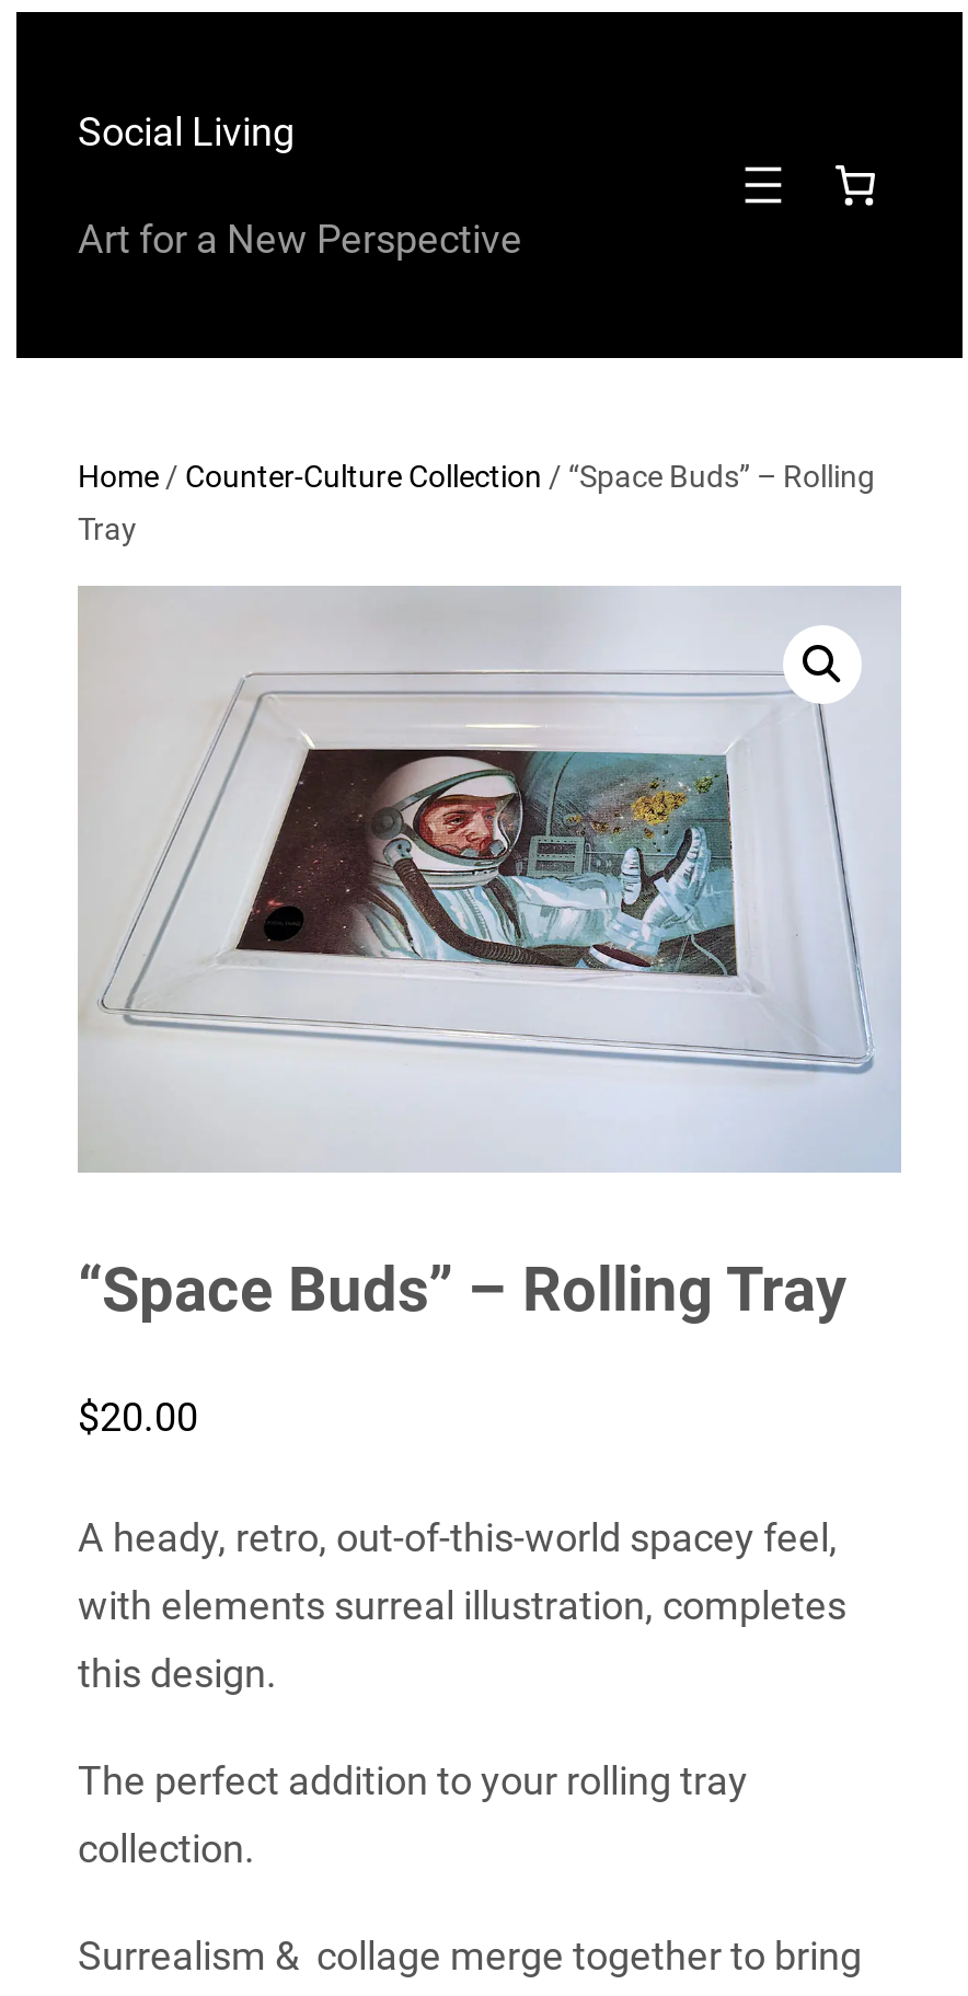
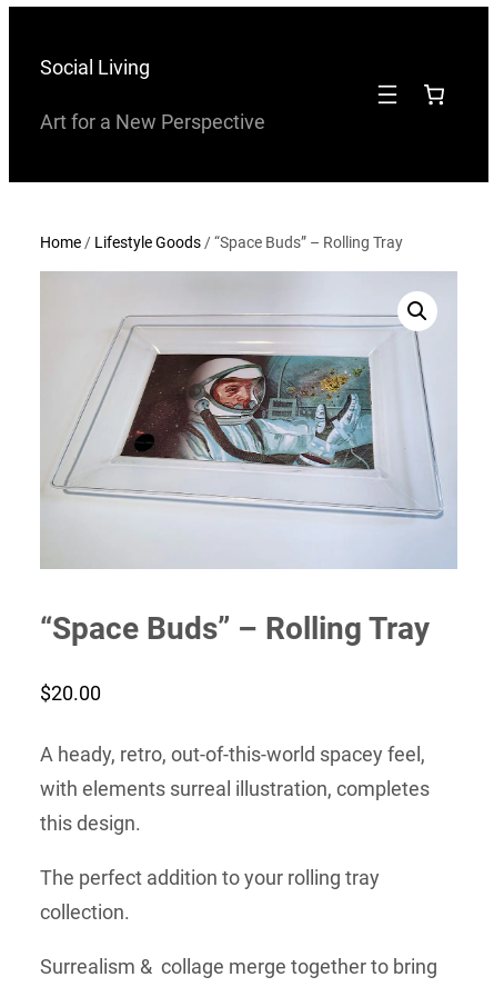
- Home / Counter-Culture Collection / “Space Buds” – Rolling
- Tray
+ Home / Lifestyle Goods / “Space Buds” – Rolling Tray
